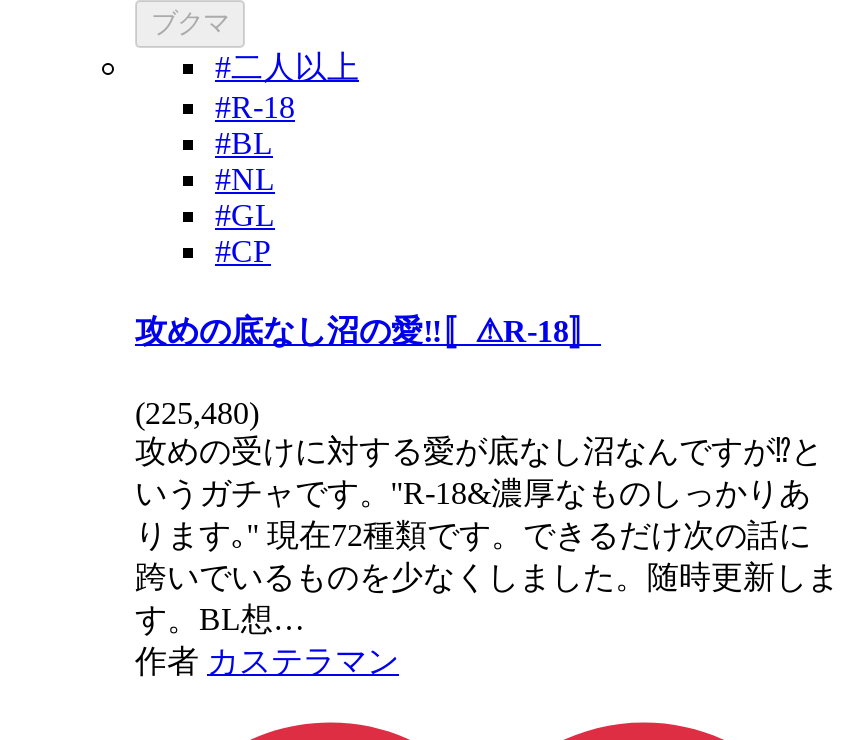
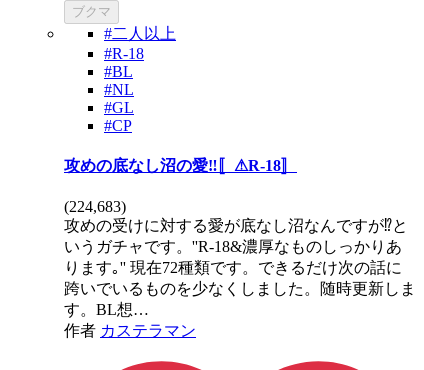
- (225,480)
+ (224,683)
